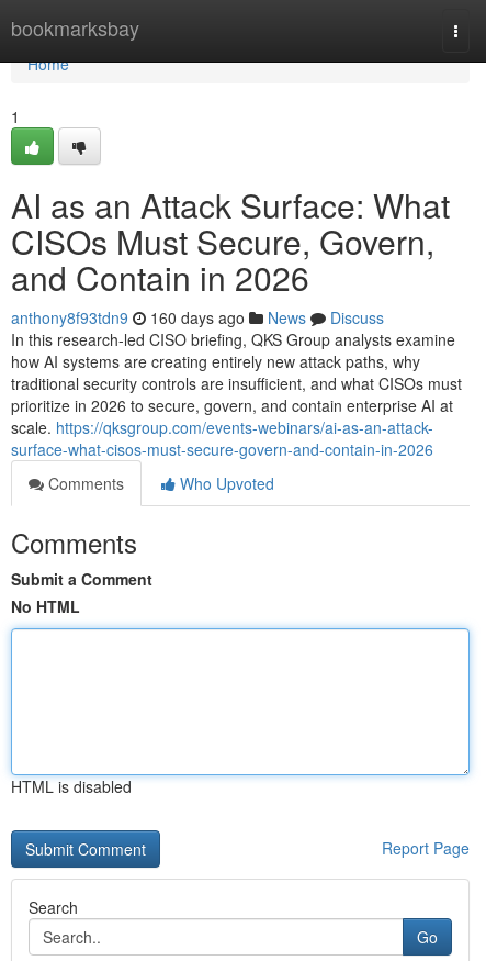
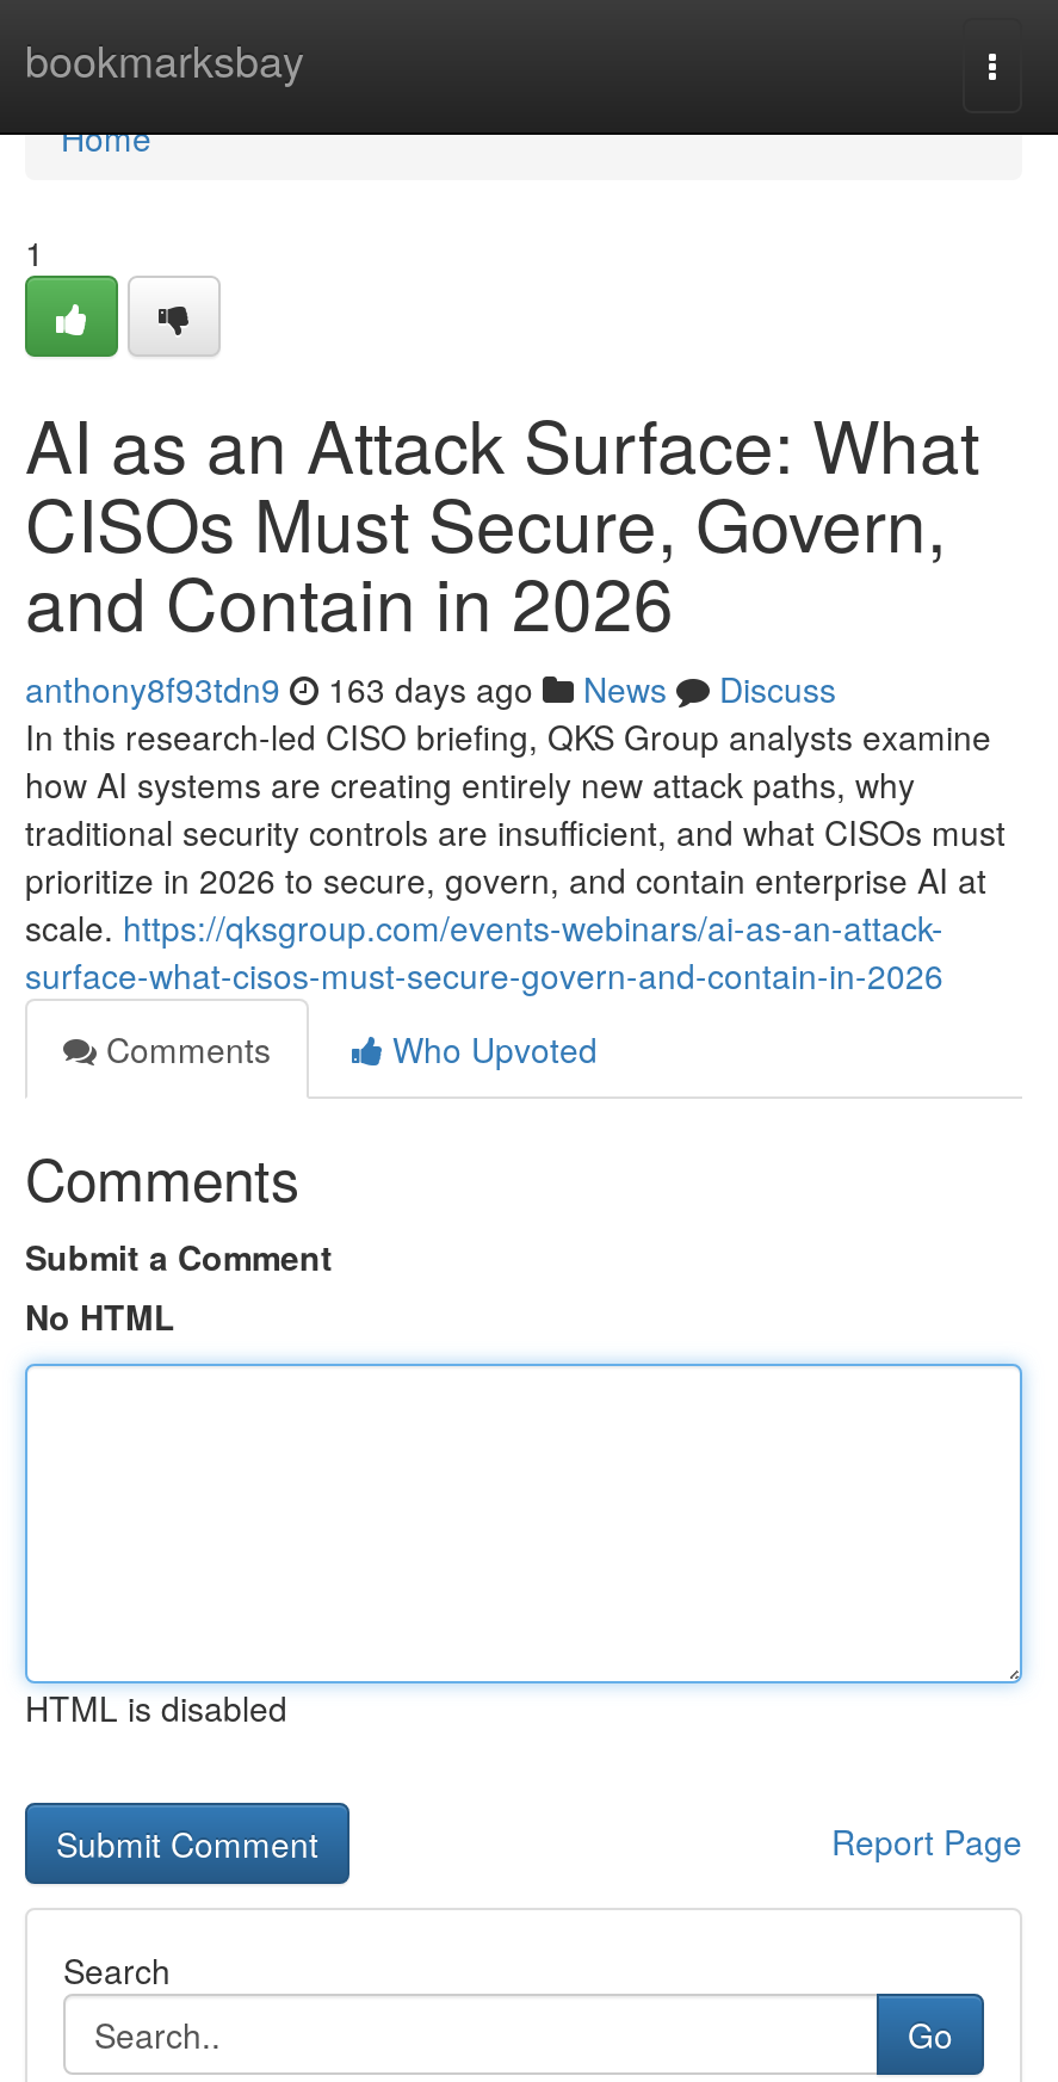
- anthony8f93tdn9 160 days ago News Discuss
+ anthony8f93tdn9 163 days ago News Discuss
